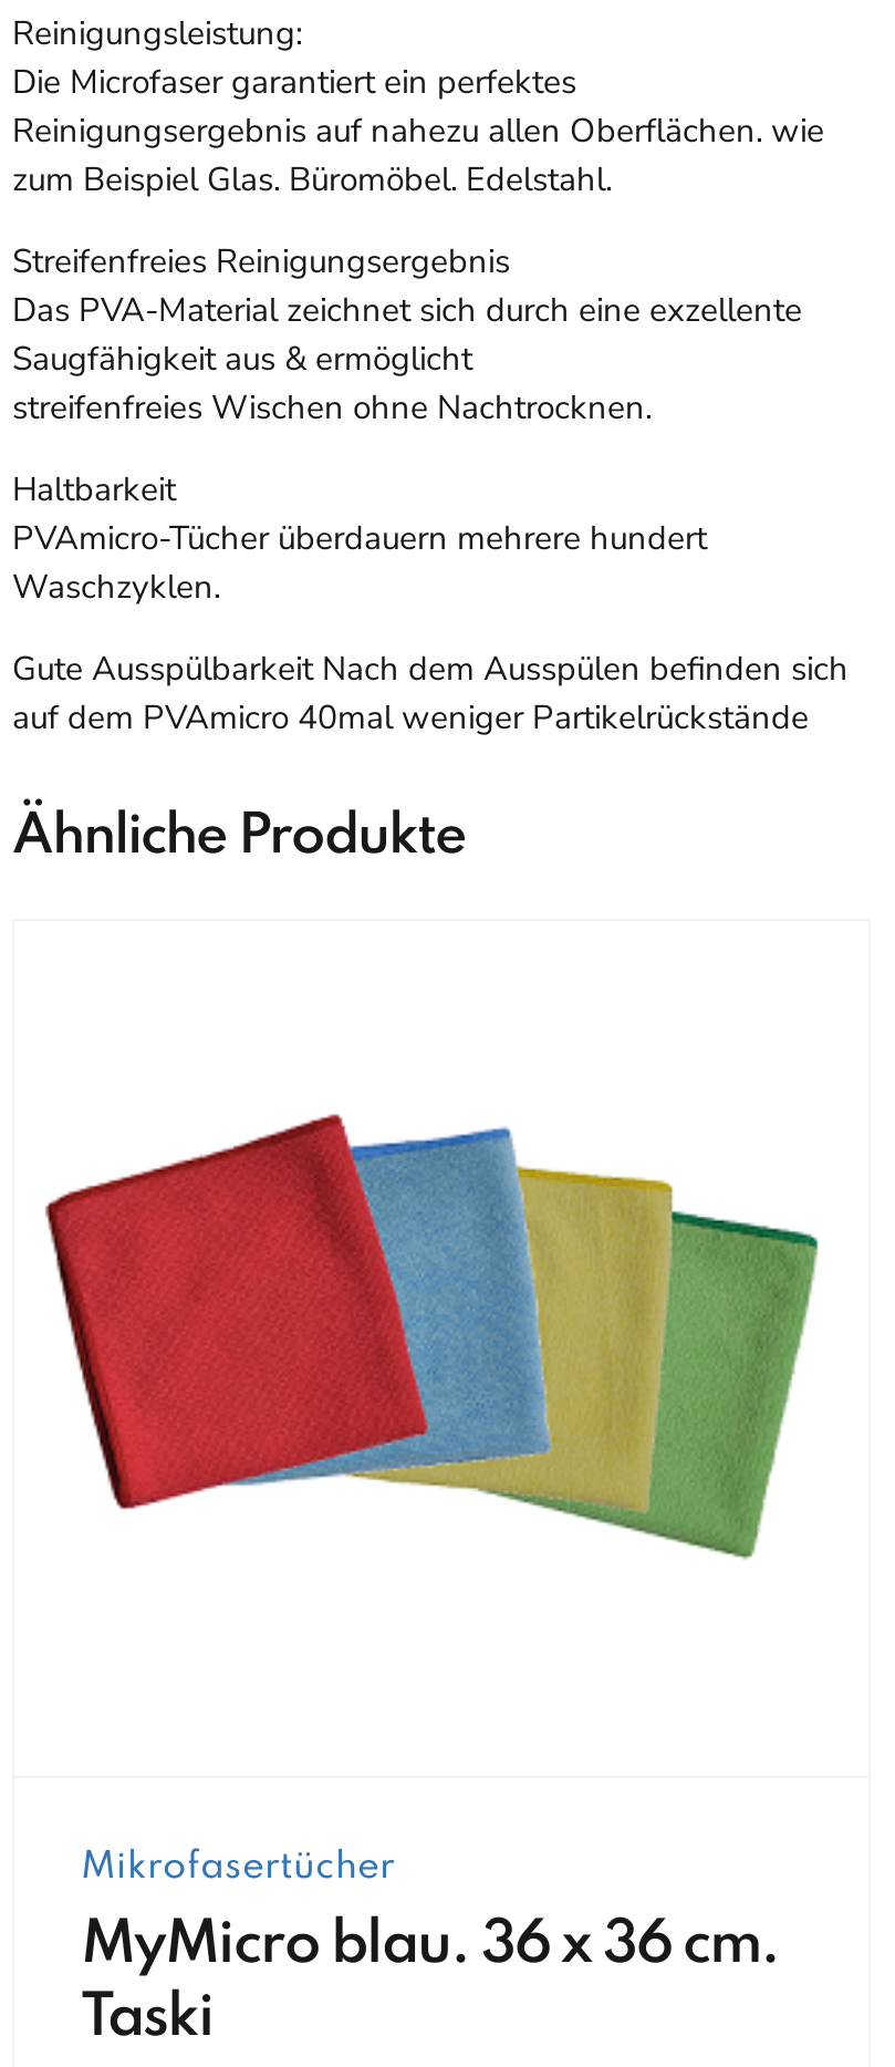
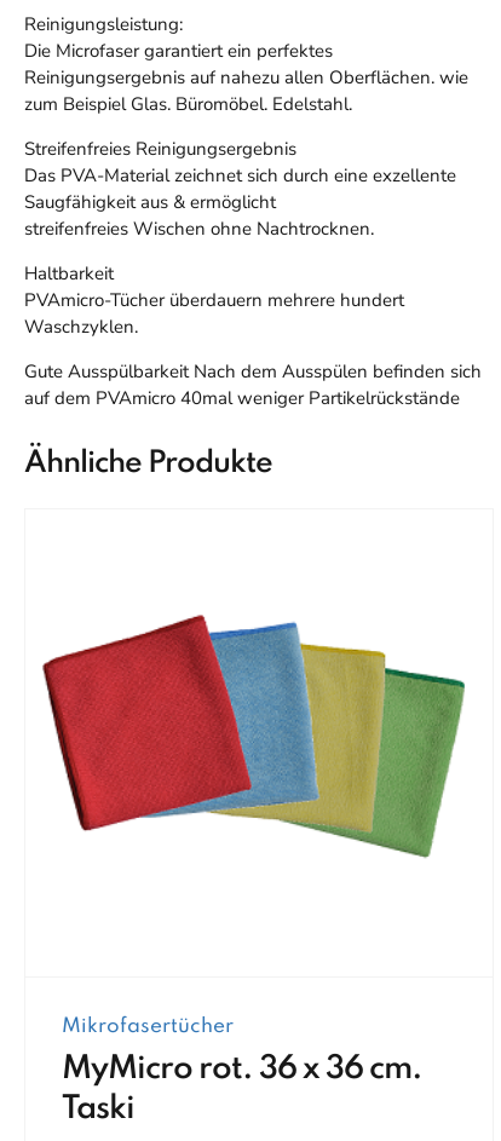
- MyMicro blau. 36 x 36 cm.
+ MyMicro rot. 36 x 36 cm.
